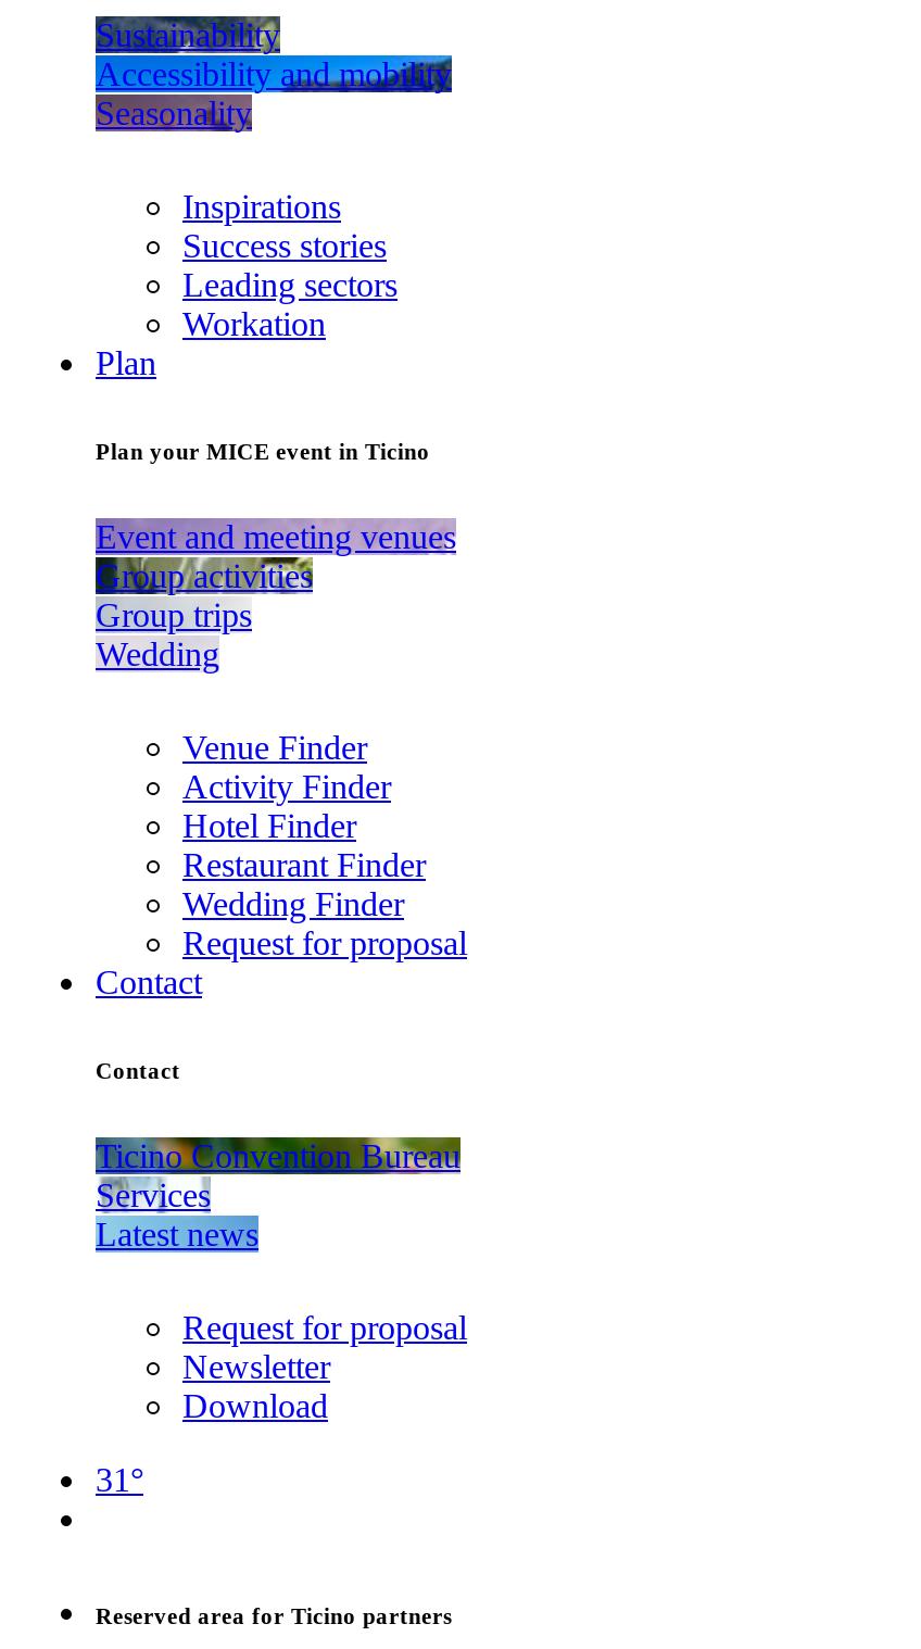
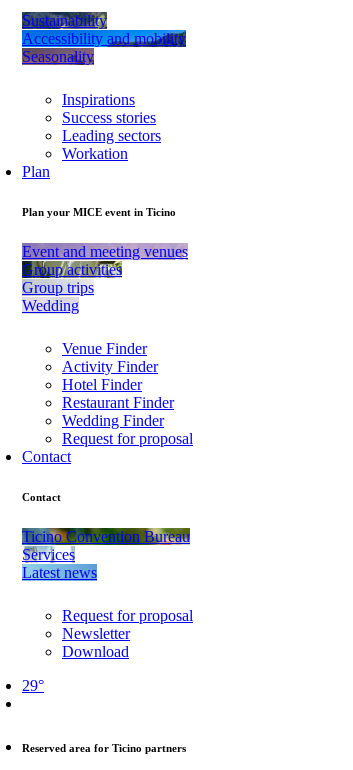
- 31°
+ 29°
